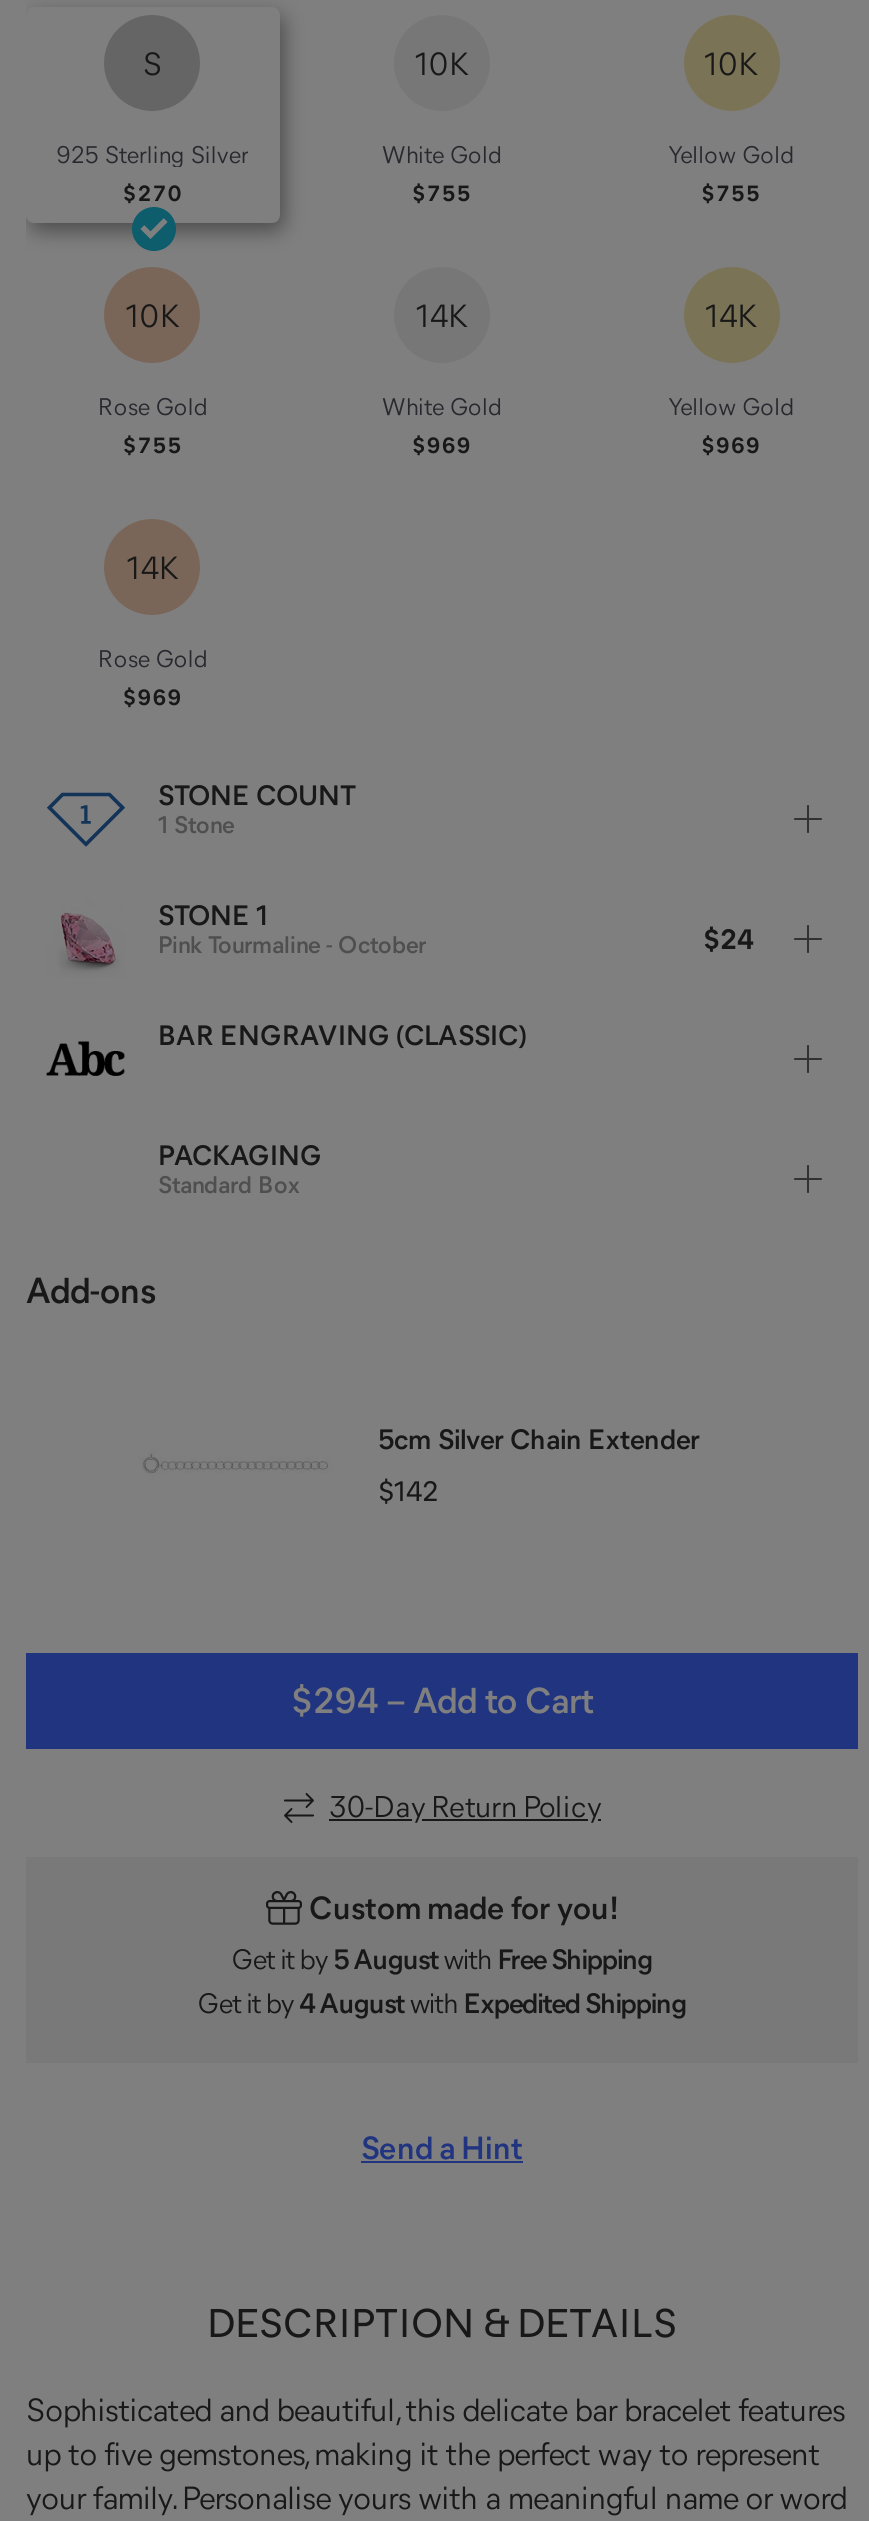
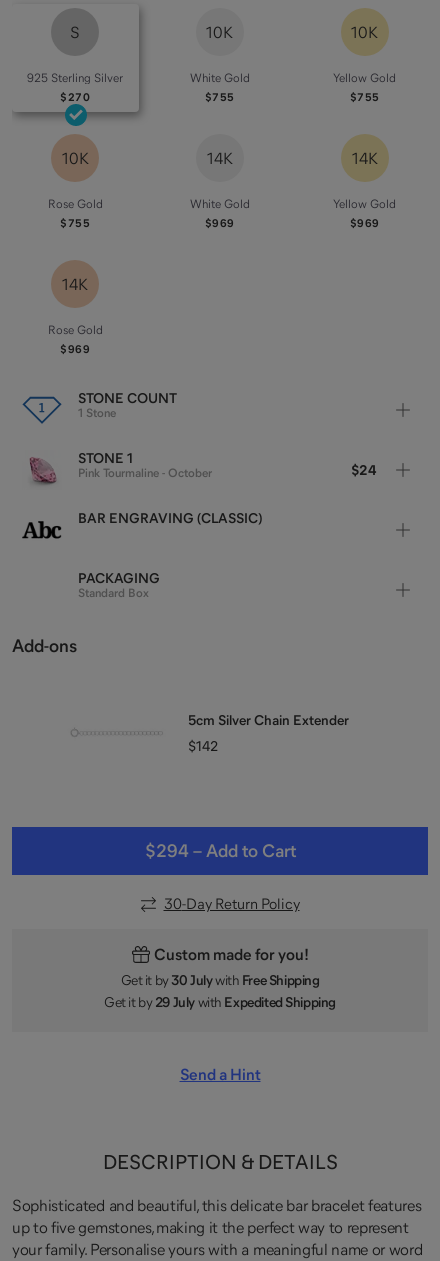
- Get it by 5 August with Free Shipping
+ Get it by 30 July with Free Shipping

- Get it by 4 August with Expedited Shipping
+ Get it by 29 July with Expedited Shipping
